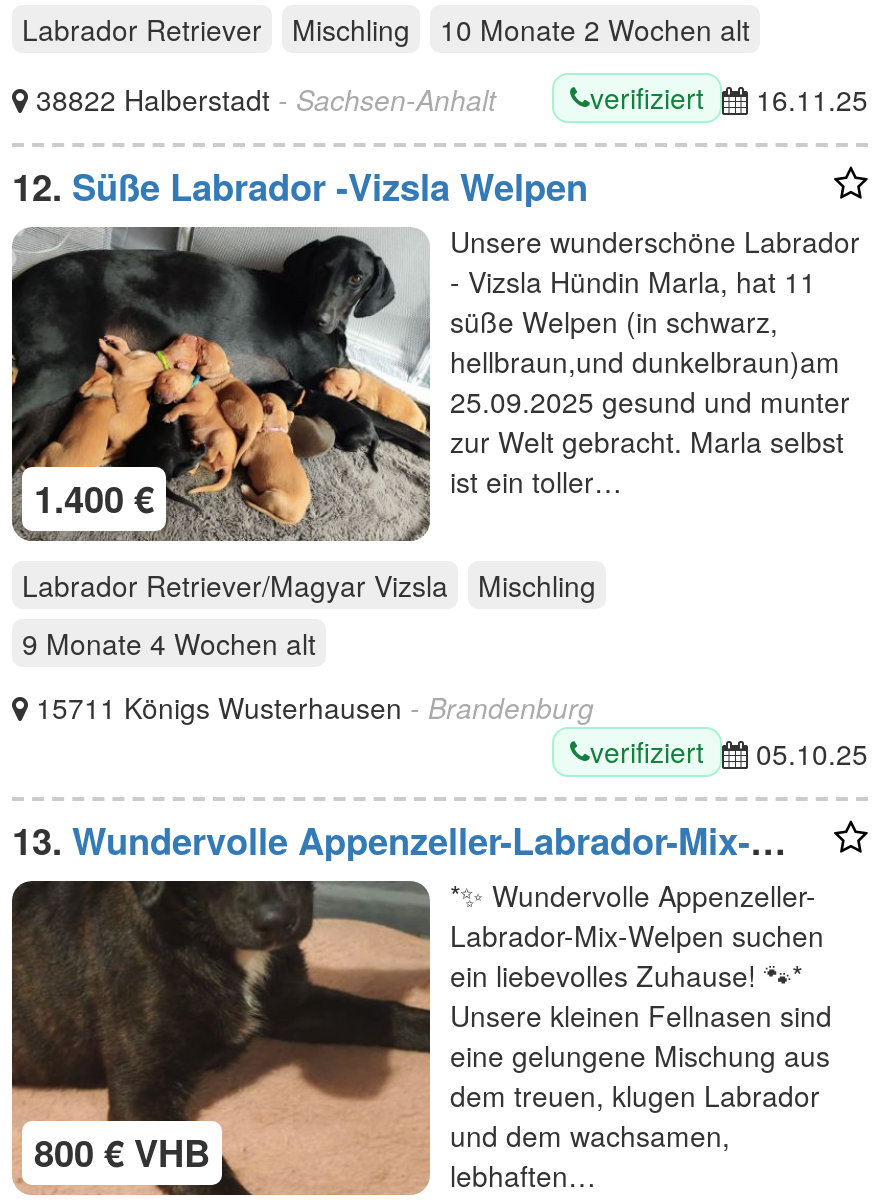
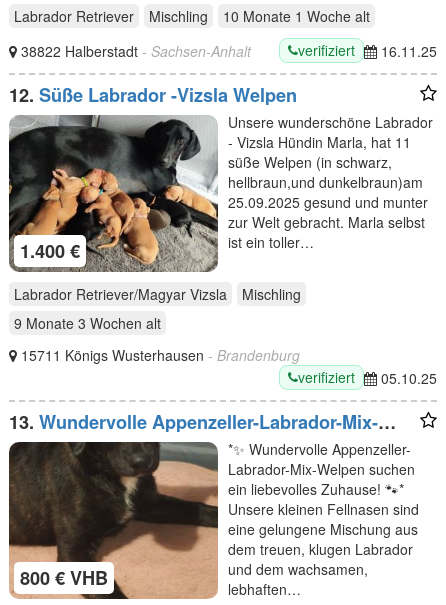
- 10 Monate 2 Wochen alt
+ 10 Monate 1 Woche alt

- 9 Monate 4 Wochen alt
+ 9 Monate 3 Wochen alt
